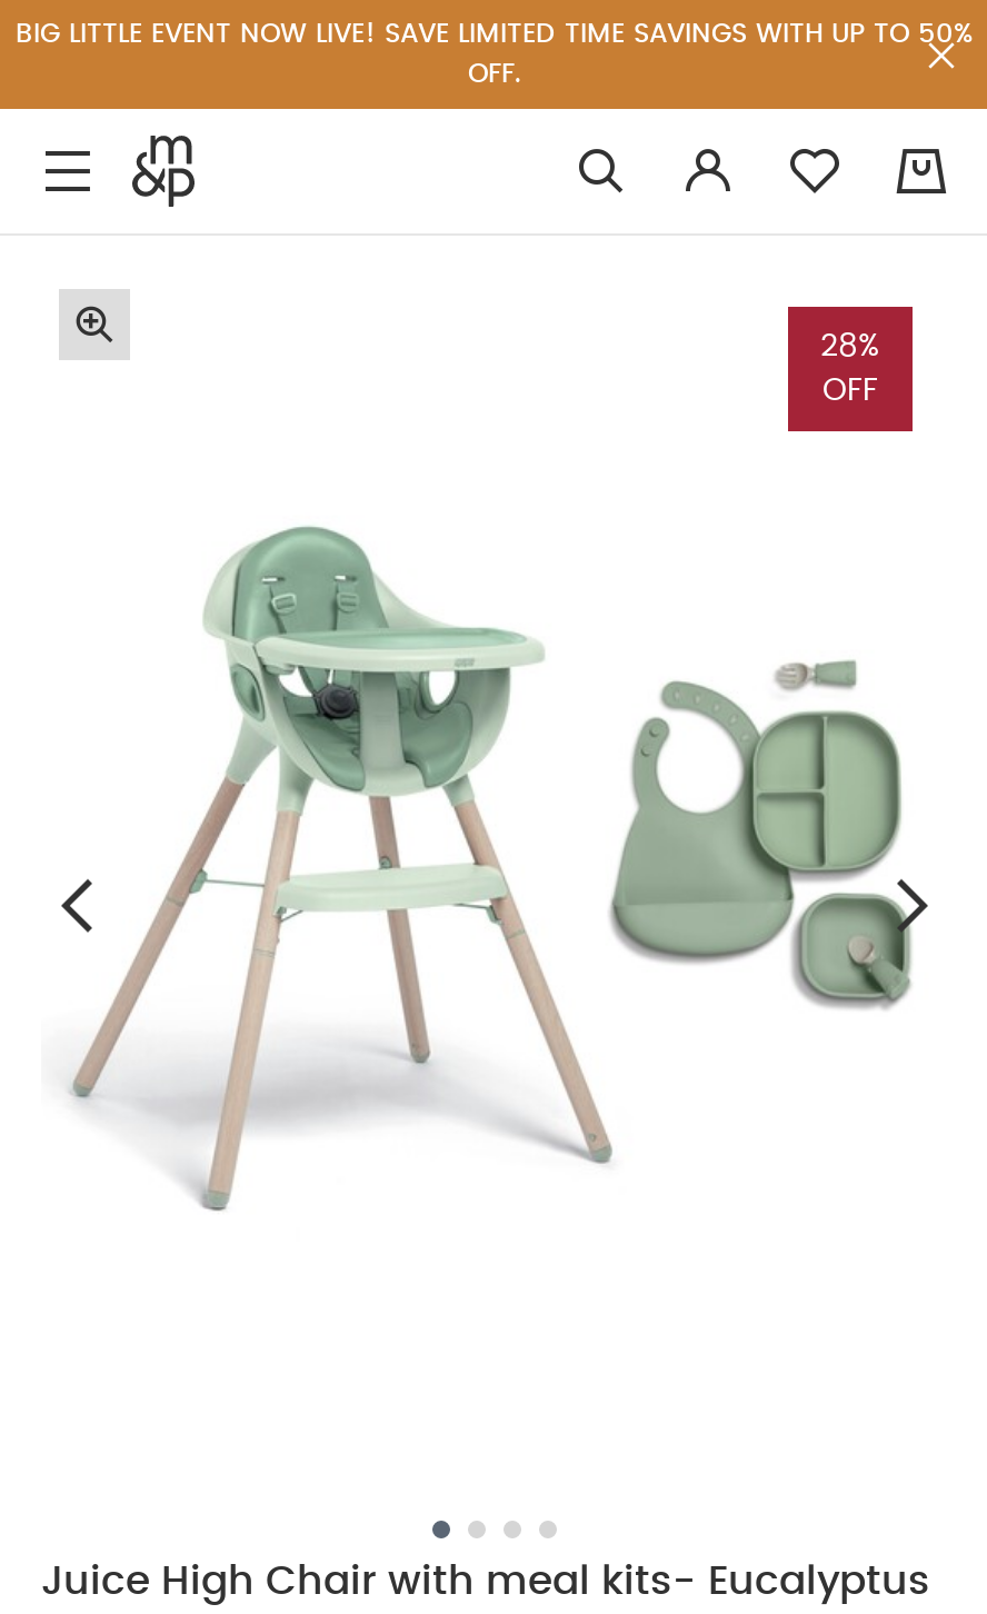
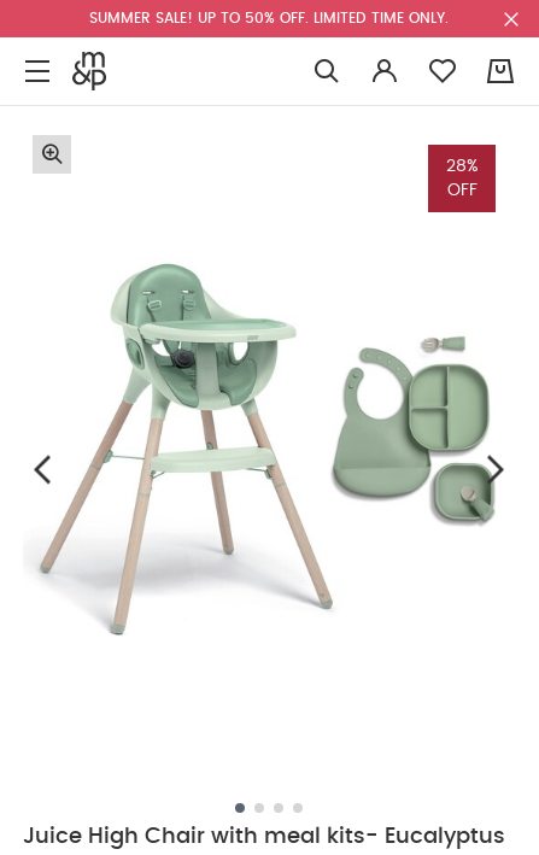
- BIG LITTLE EVENT NOW LIVE! SAVE LIMITED TIME SAVINGS WITH UP TO 50%
- OFF.
+ SUMMER SALE! UP TO 50% OFF. LIMITED TIME ONLY.
